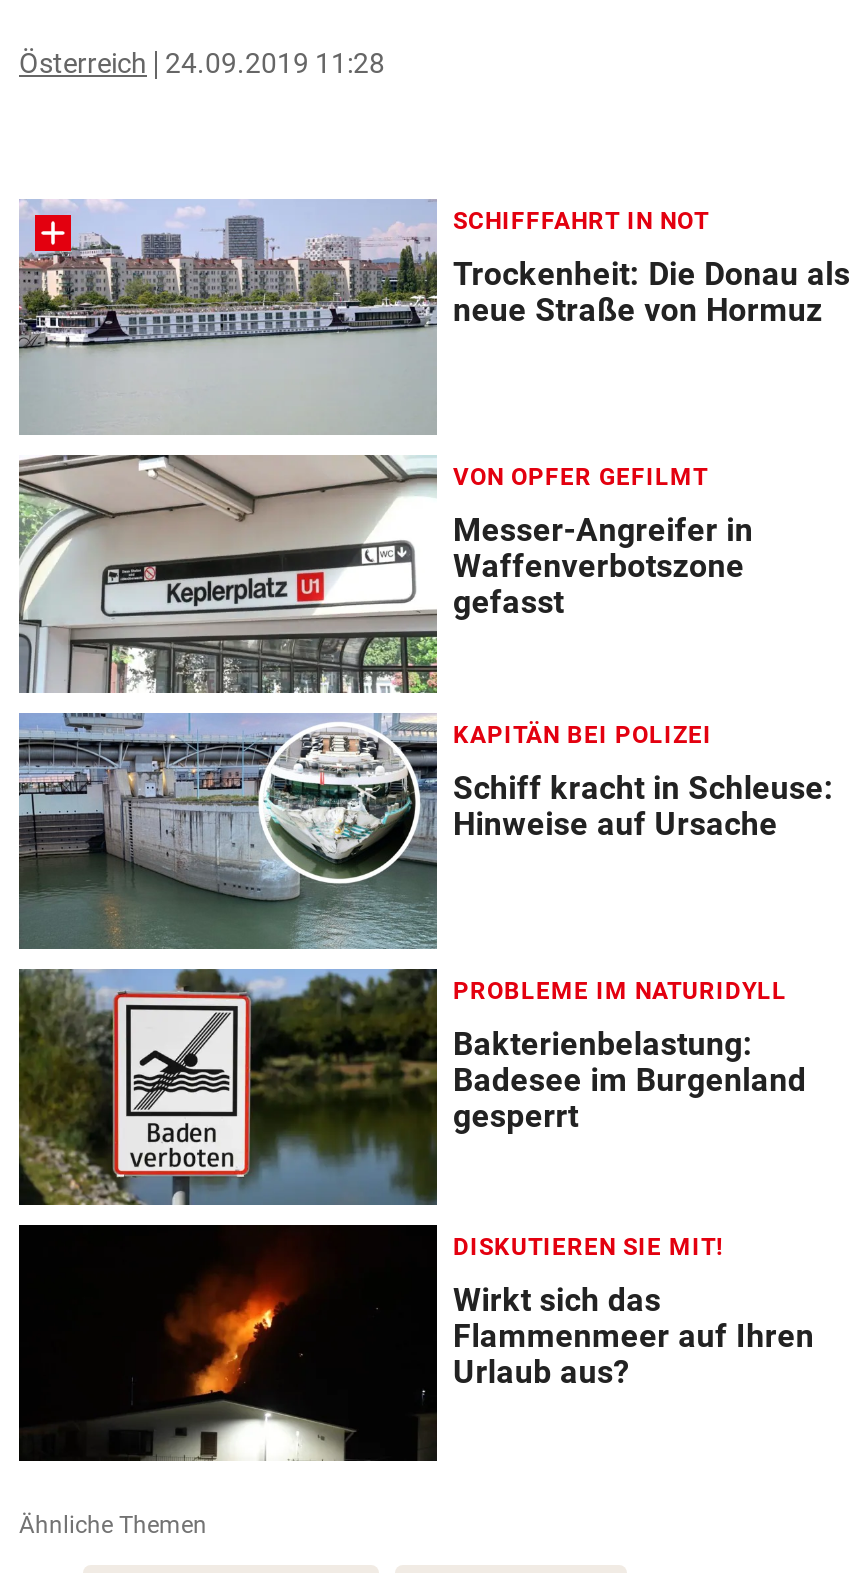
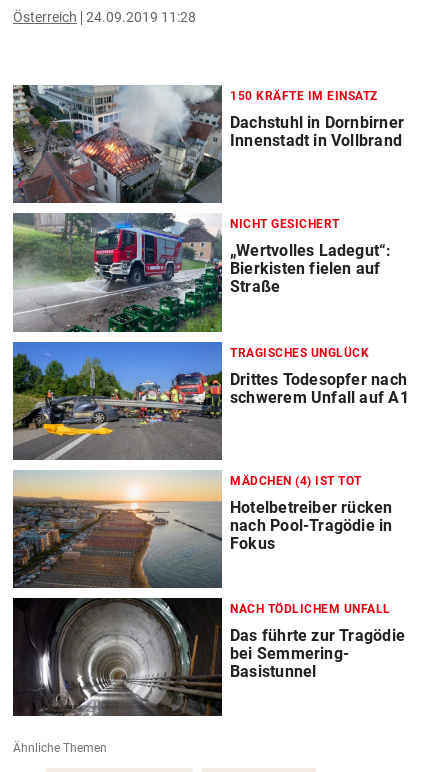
- [image]
- SCHIFFFAHRT IN NOT
+ [image]
+ 150 KRÄFTE IM EINSATZ

- Trockenheit: Die Donau als
- neue Straße von Hormuz
+ Dachstuhl in Dornbirner
+ Innenstadt in Vollbrand

- [image]
- VON OPFER GEFILMT
+ [image]
+ NICHT GESICHERT

- Messer-Angreifer in
- Waffenverbotszone
- gefasst
+ „Wertvolles Ladegut“:
+ Bierkisten fielen auf
+ Straße

- [image]
- KAPITÄN BEI POLIZEI
+ [image]
+ TRAGISCHES UNGLÜCK

- Schiff kracht in Schleuse:
- Hinweise auf Ursache
+ Drittes Todesopfer nach
+ schwerem Unfall auf A1

- [image]
- PROBLEME IM NATURIDYLL
+ [image]
+ MÄDCHEN (4) IST TOT

- Bakterienbelastung:
- Badesee im Burgenland
- gesperrt
+ Hotelbetreiber rücken
+ nach Pool-Tragödie in
+ Fokus

- [image]
- DISKUTIEREN SIE MIT!
+ [image]
+ NACH TÖDLICHEM UNFALL

- Wirkt sich das
- Flammenmeer auf Ihren
- Urlaub aus?
+ Das führte zur Tragödie
+ bei Semmering-
+ Basistunnel
